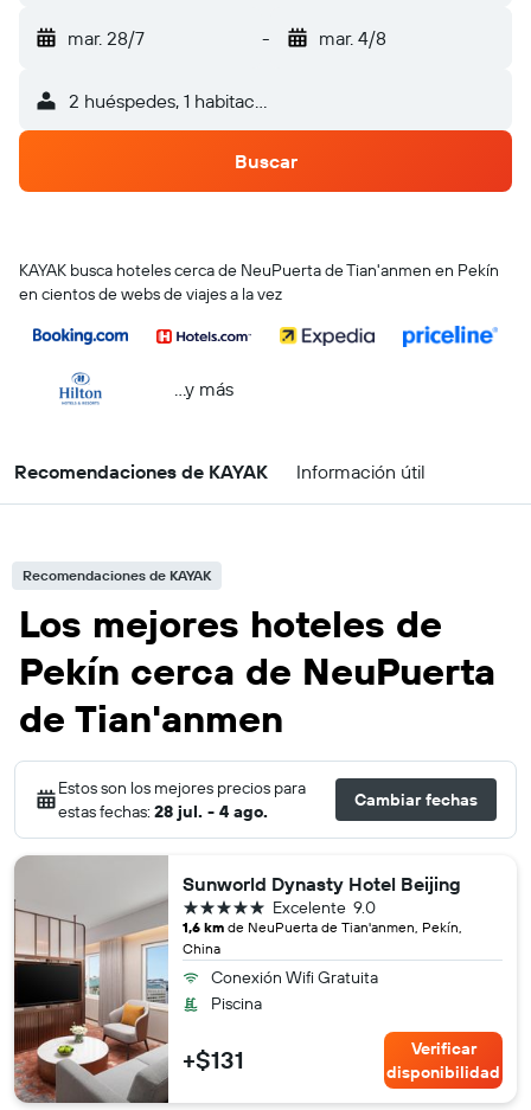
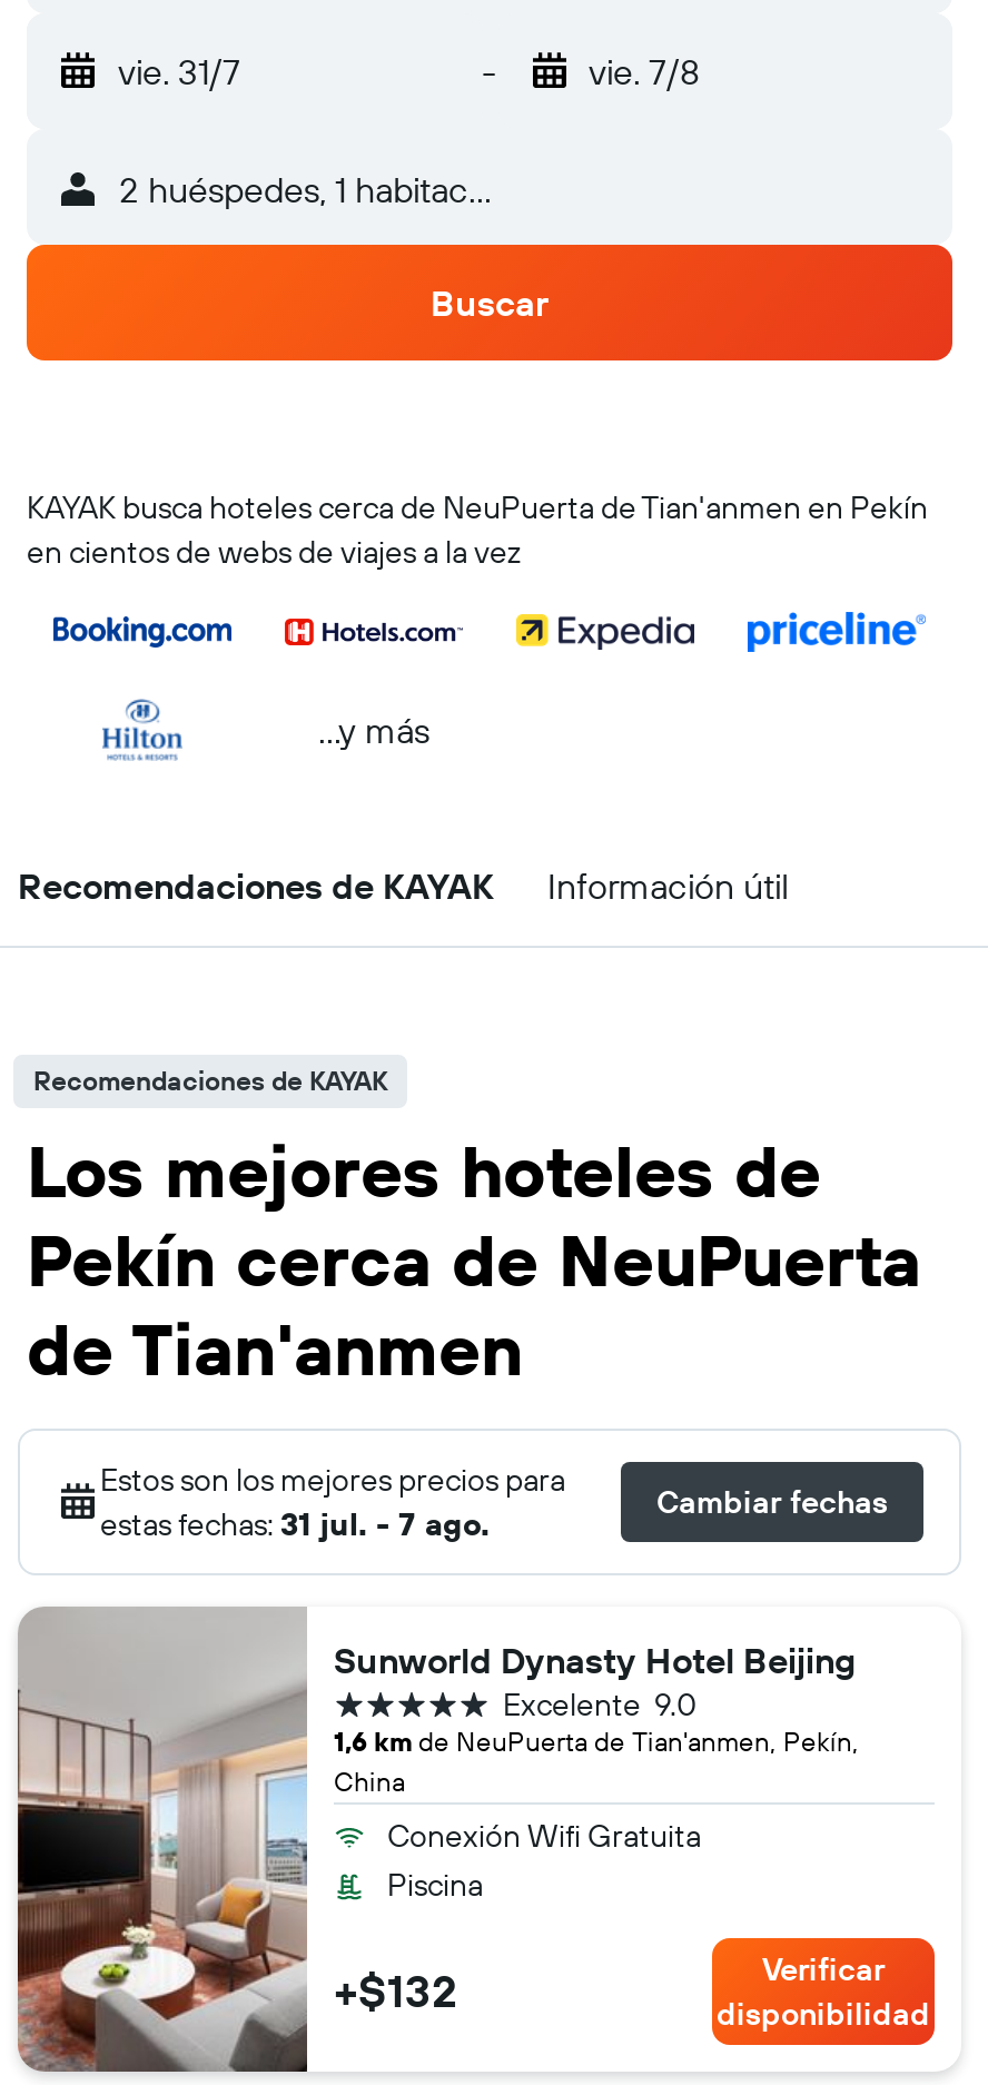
- mar. 28/7
+ vie. 31/7

- mar. 4/8
+ vie. 7/8

- estas fechas: 28 jul. - 4 ago.
+ estas fechas: 31 jul. - 7 ago.

- +$131
+ +$132
